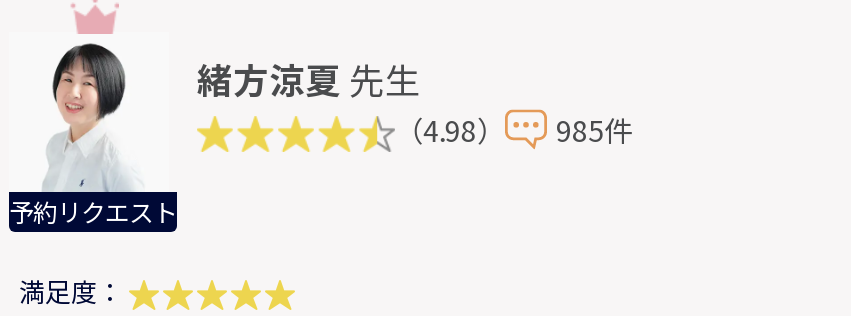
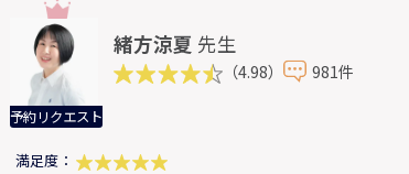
- （4.98） 985件
+ （4.98） 981件
